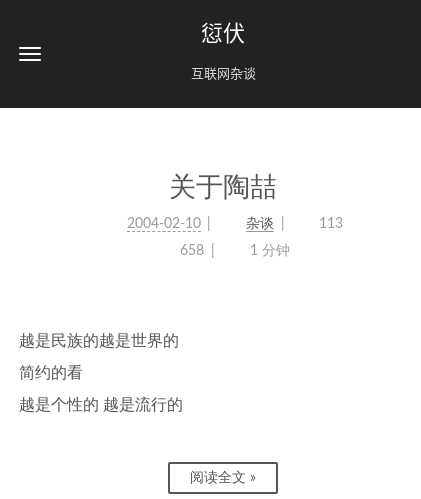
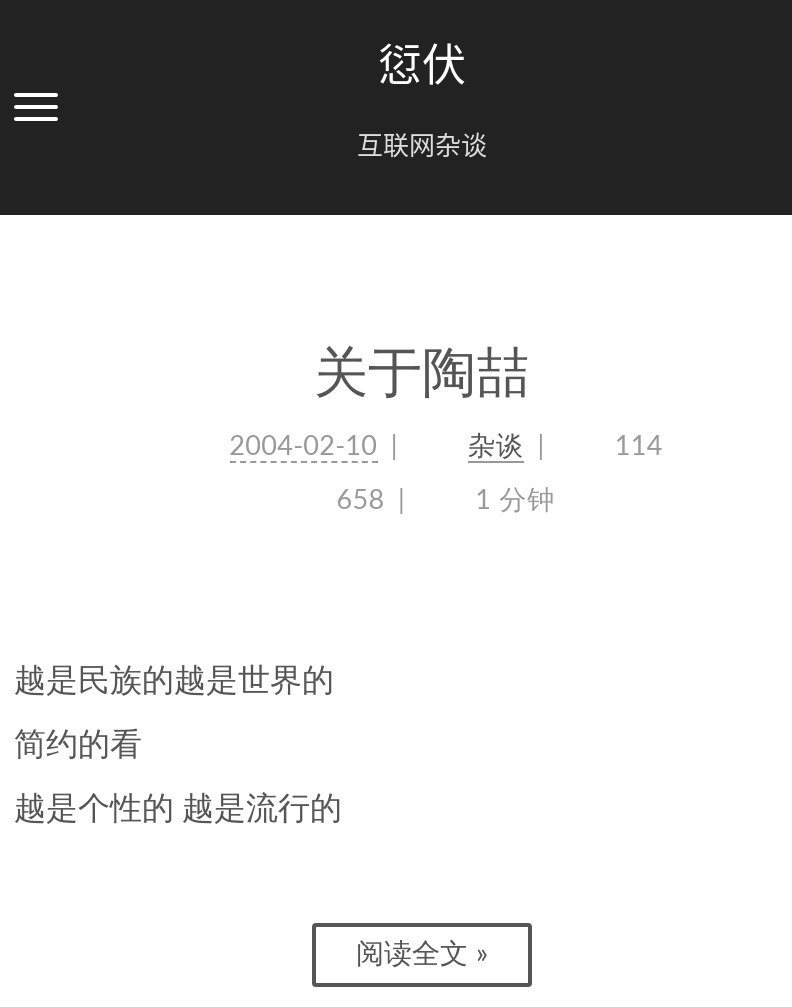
- 113
+ 114
